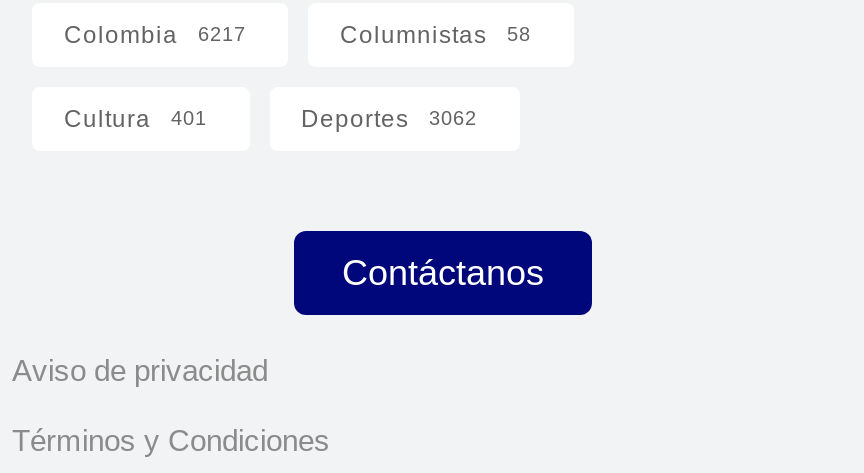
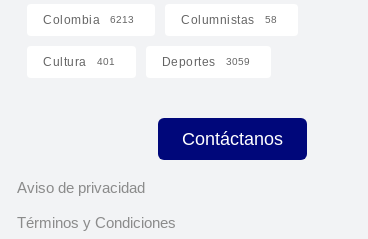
- Colombia 6217
+ Colombia 6213

- Deportes 3062
+ Deportes 3059
